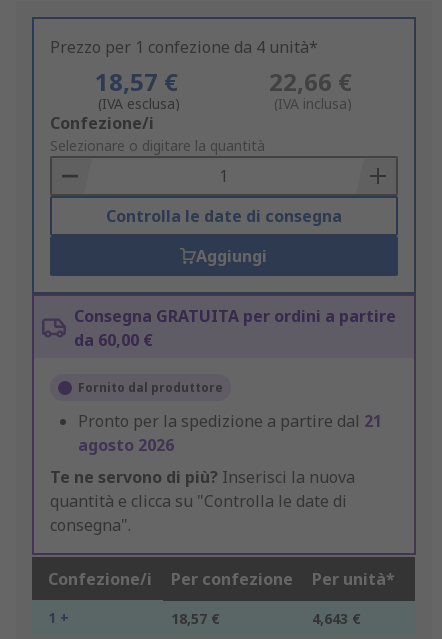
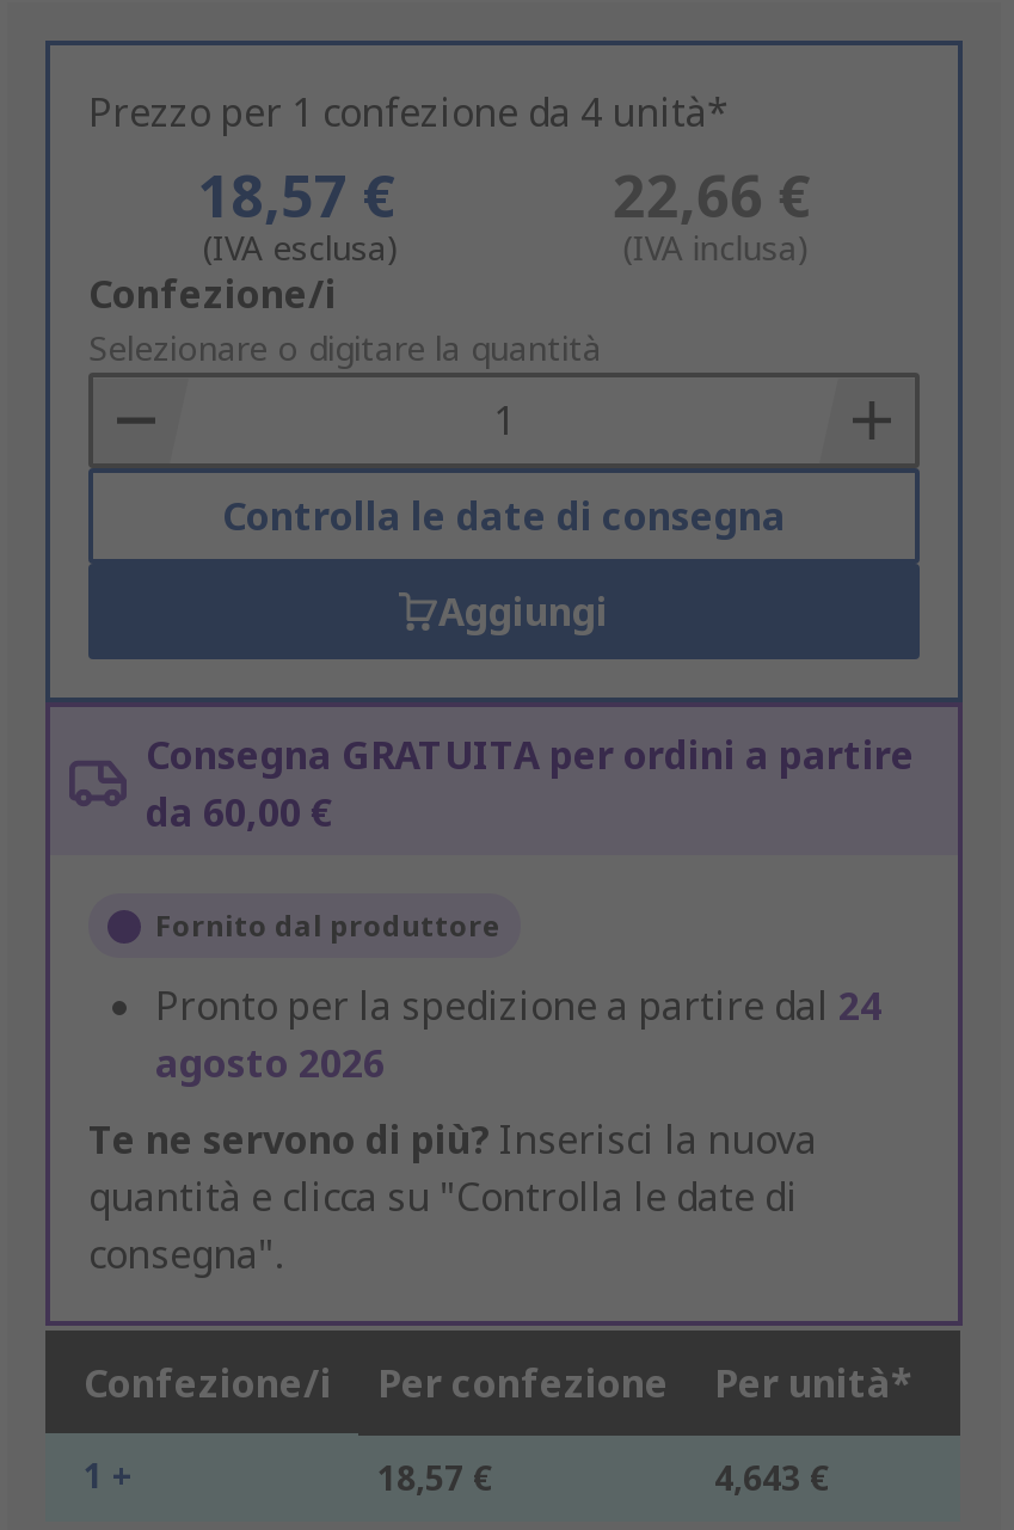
- Pronto per la spedizione a partire dal 21
+ Pronto per la spedizione a partire dal 24
